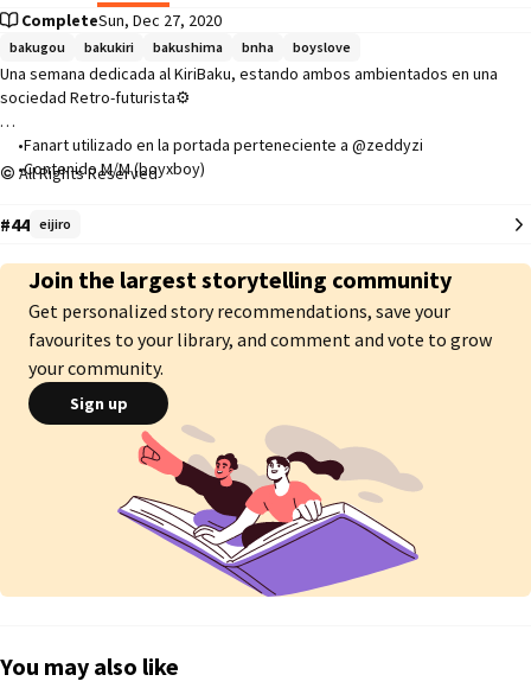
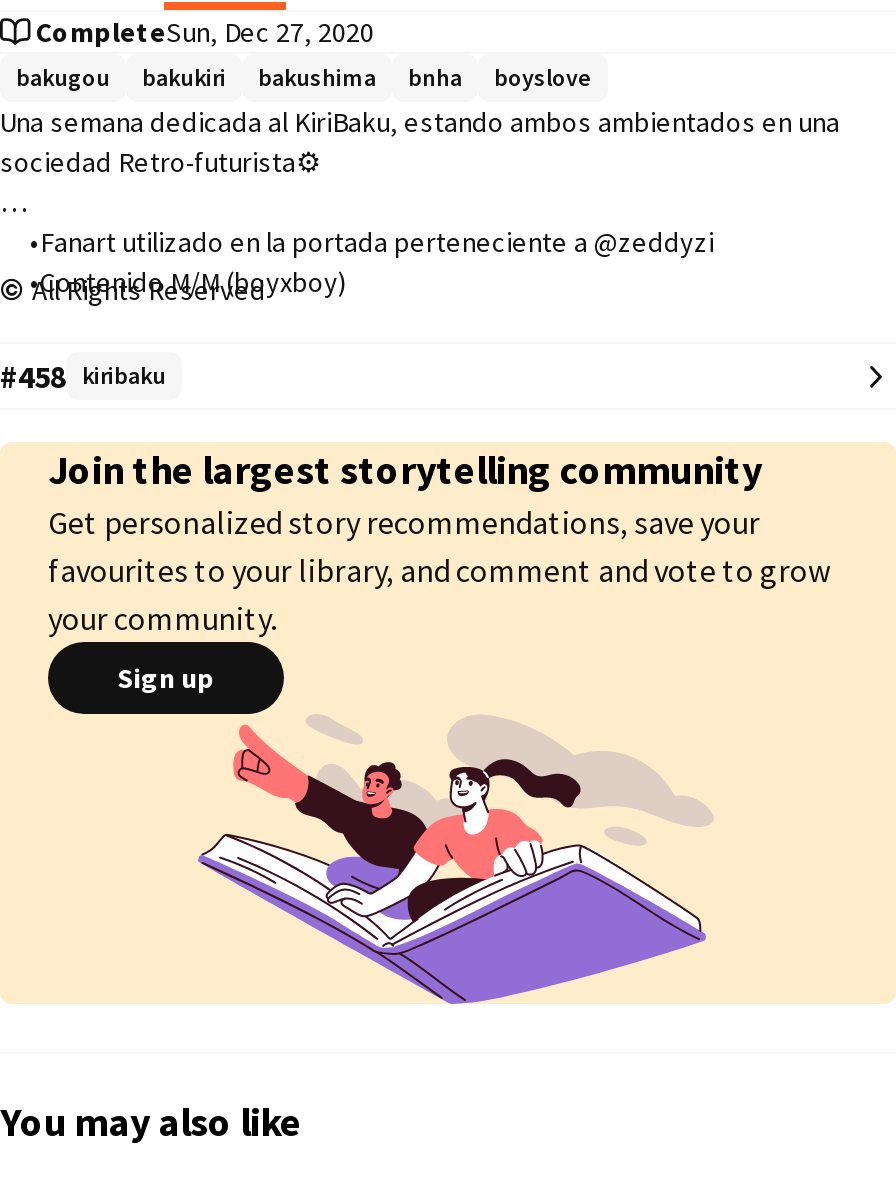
- #44 eijiro
+ #458 kiribaku
